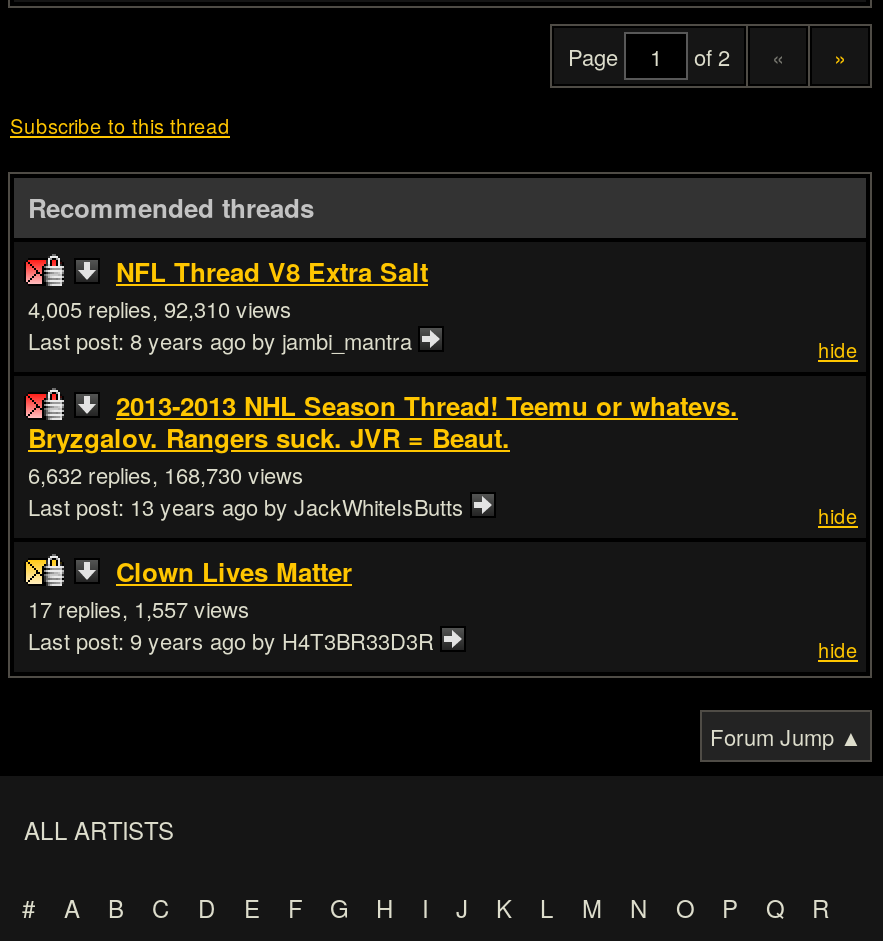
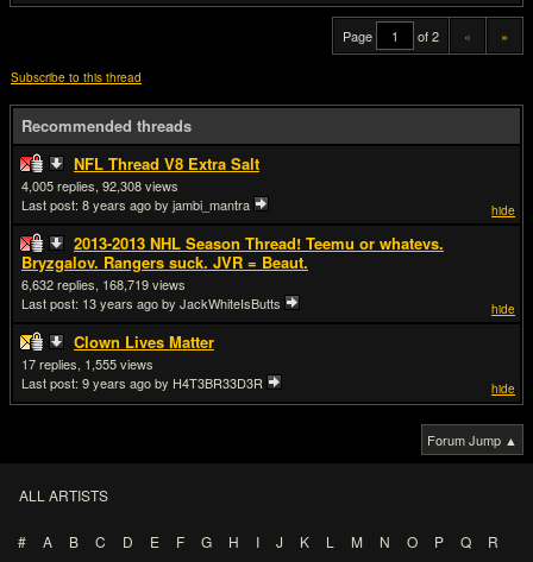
- 92,310
+ 92,308

- 168,730
+ 168,719

- 1,557
+ 1,555
